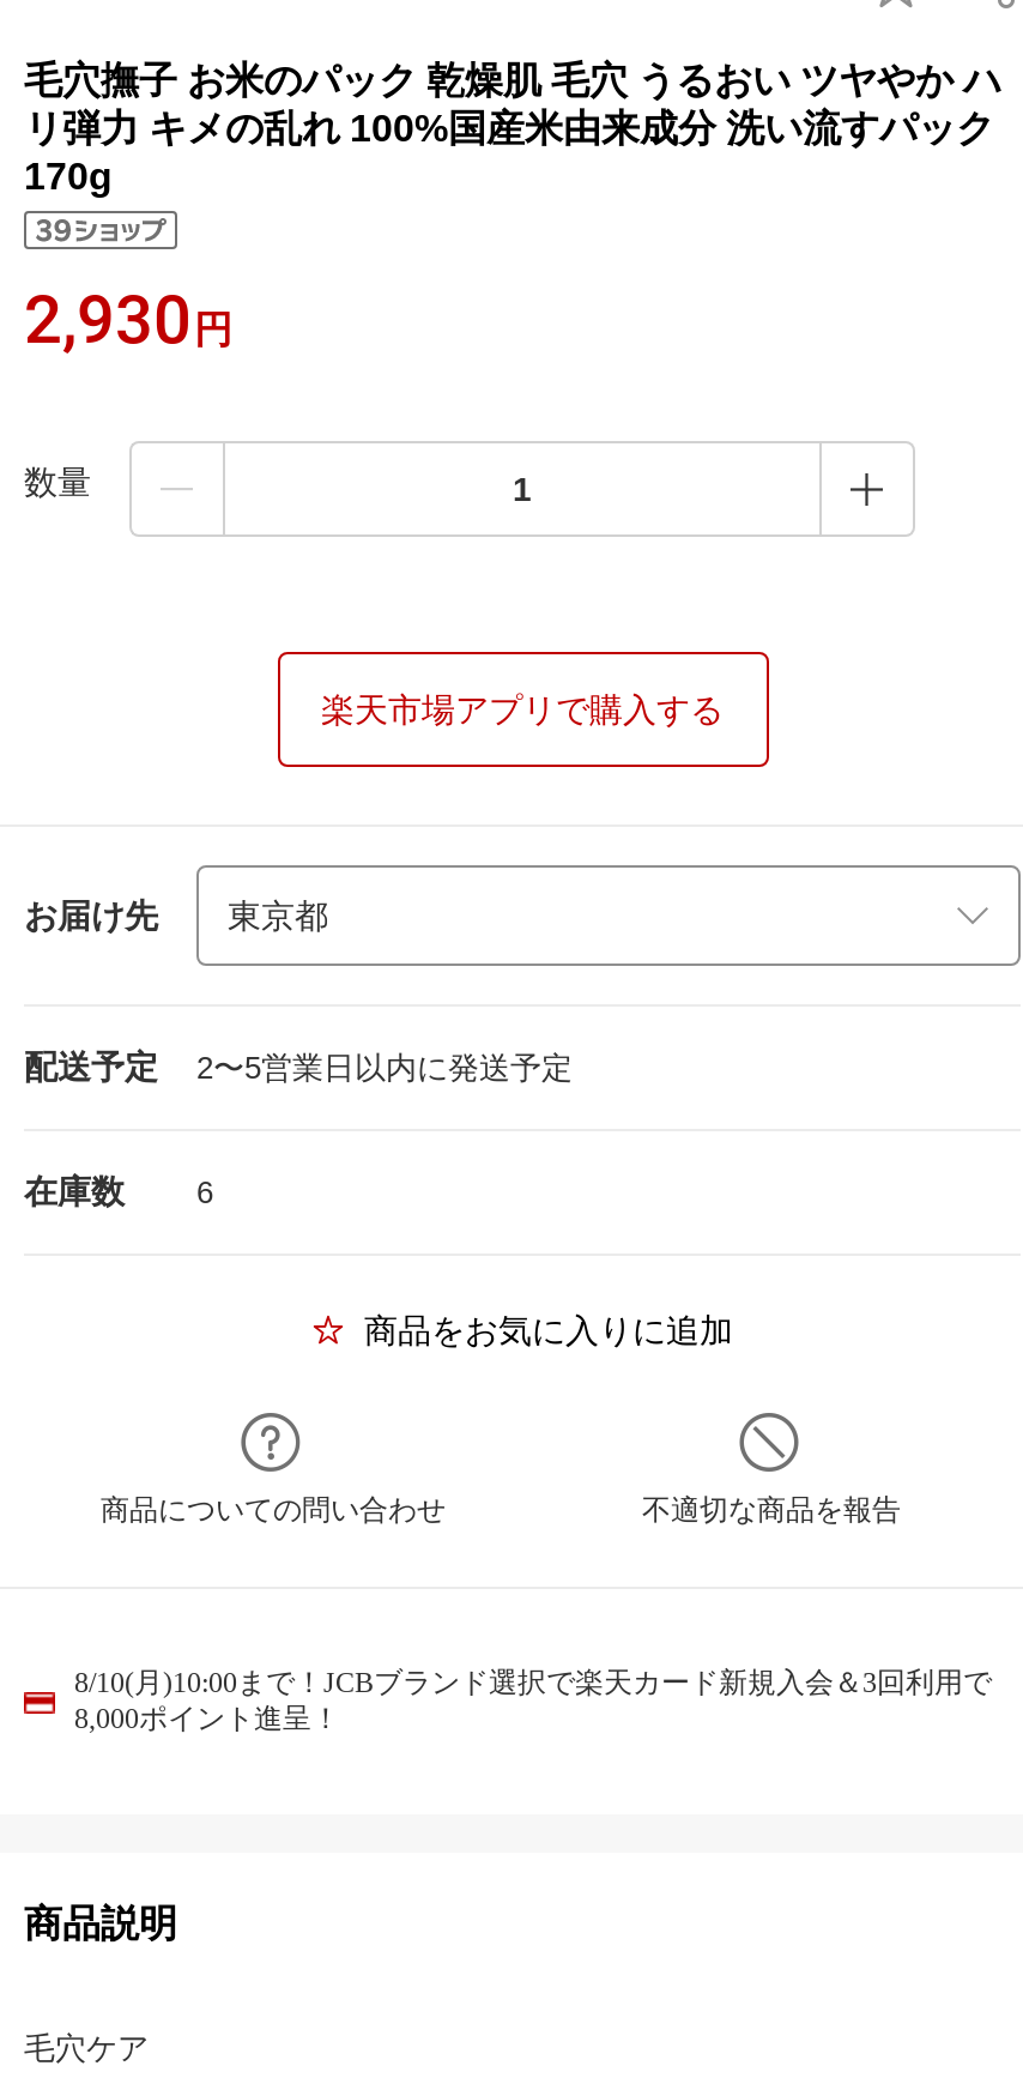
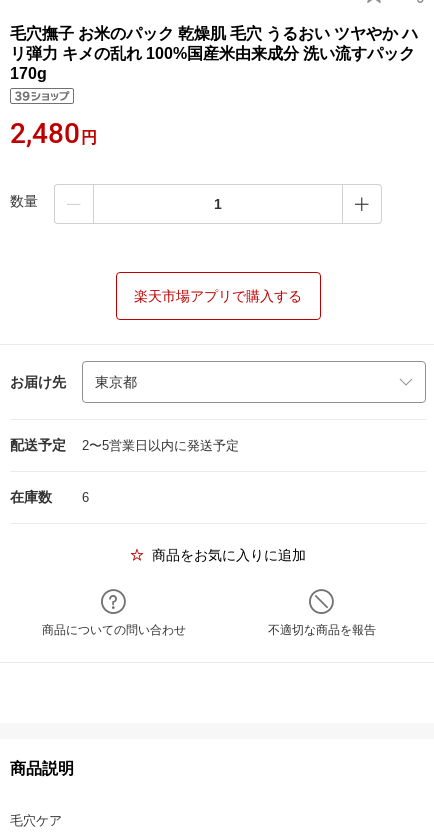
- 2,930円
+ 2,480円

- 8/10(月)10:00まで！JCBブランド選択で楽天カード新規入会＆3回利用で
- 8,000ポイント進呈！
